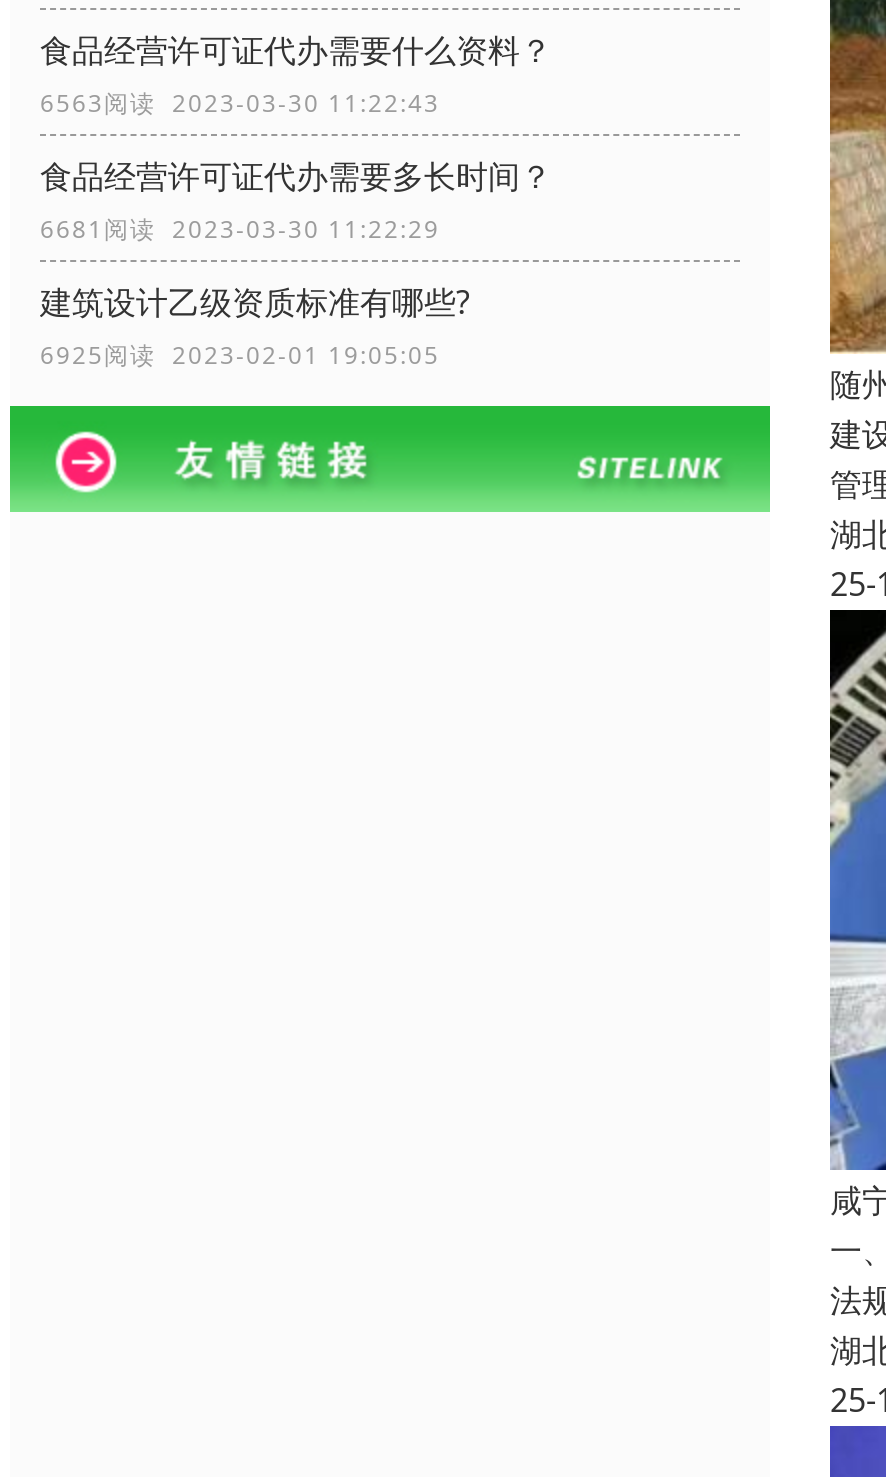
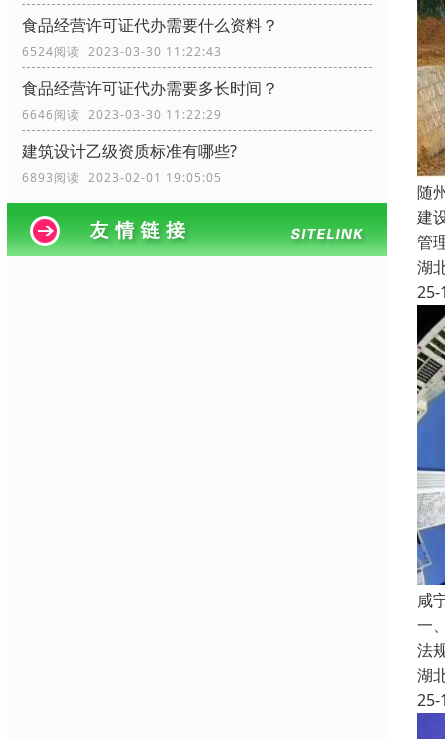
- 6563阅读 2023-03-30 11:22:43
+ 6524阅读 2023-03-30 11:22:43

- 6681阅读 2023-03-30 11:22:29
+ 6646阅读 2023-03-30 11:22:29

- 6925阅读 2023-02-01 19:05:05
+ 6893阅读 2023-02-01 19:05:05
